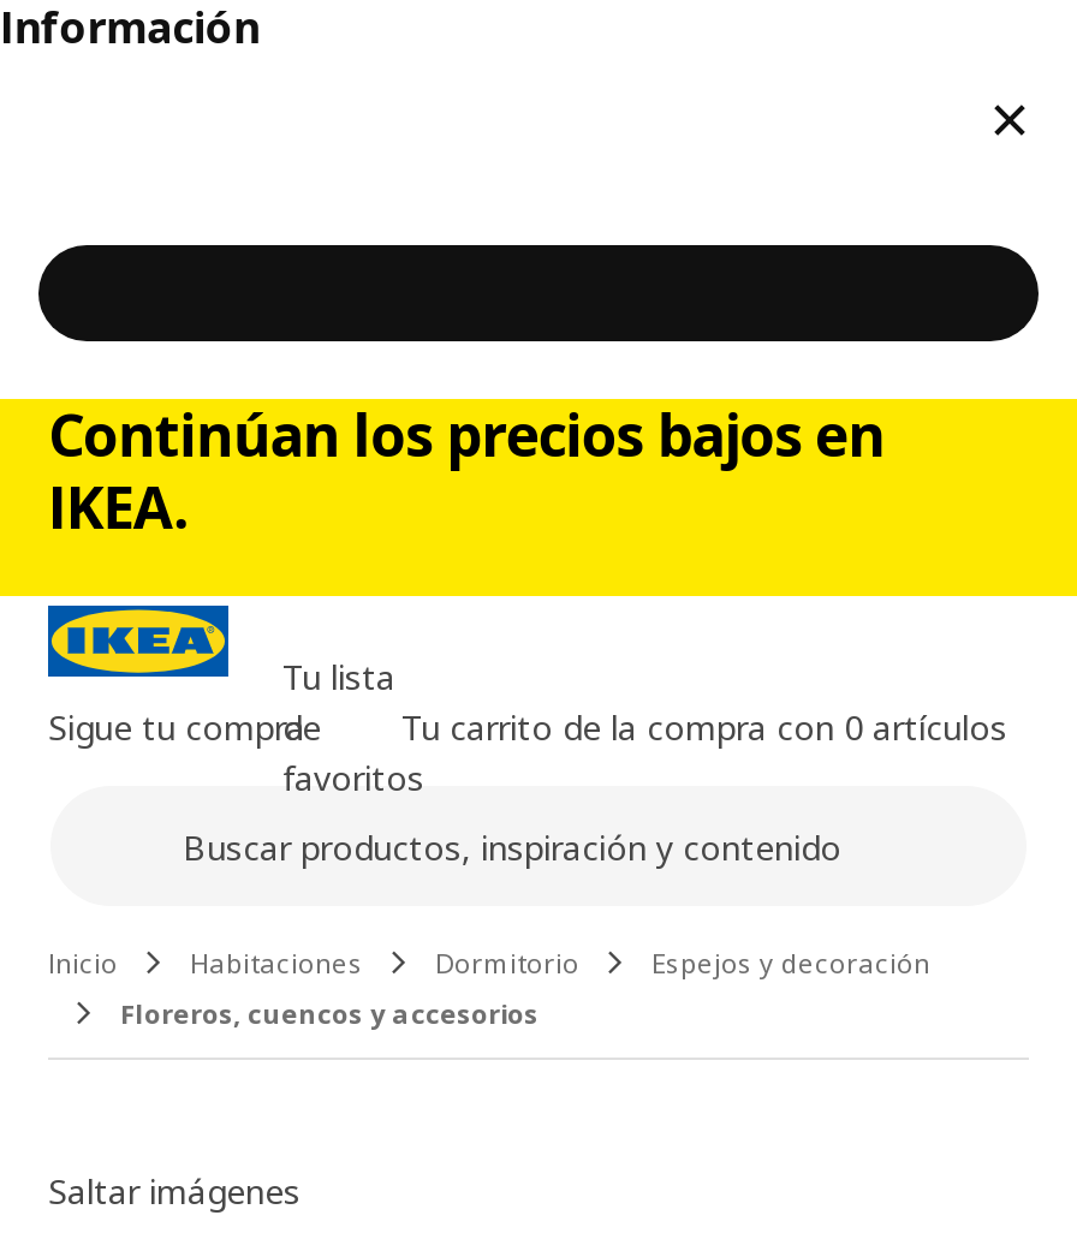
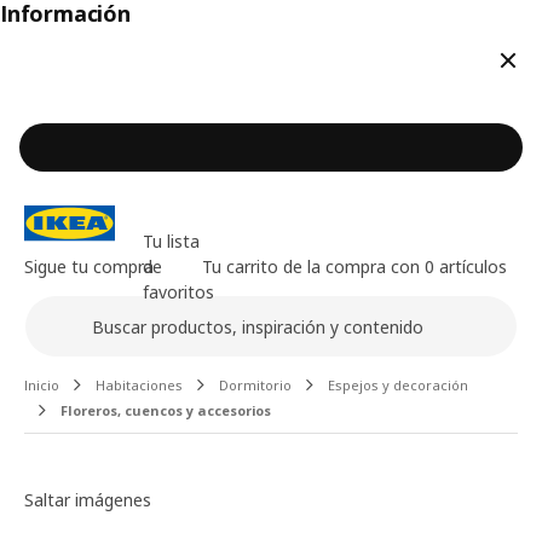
- Continúan los precios bajos en
- IKEA.
